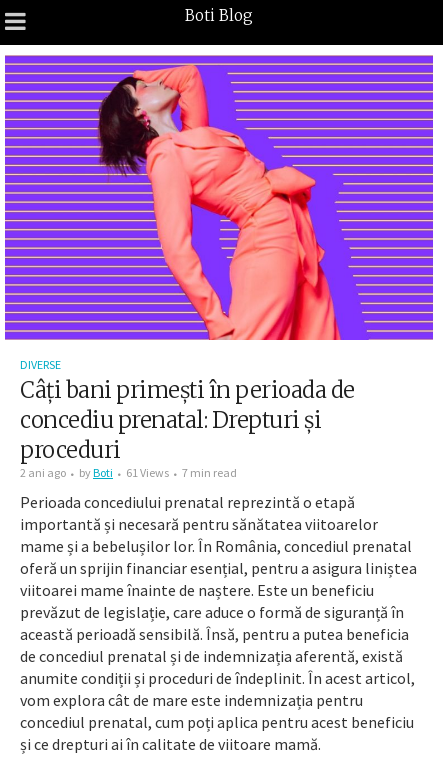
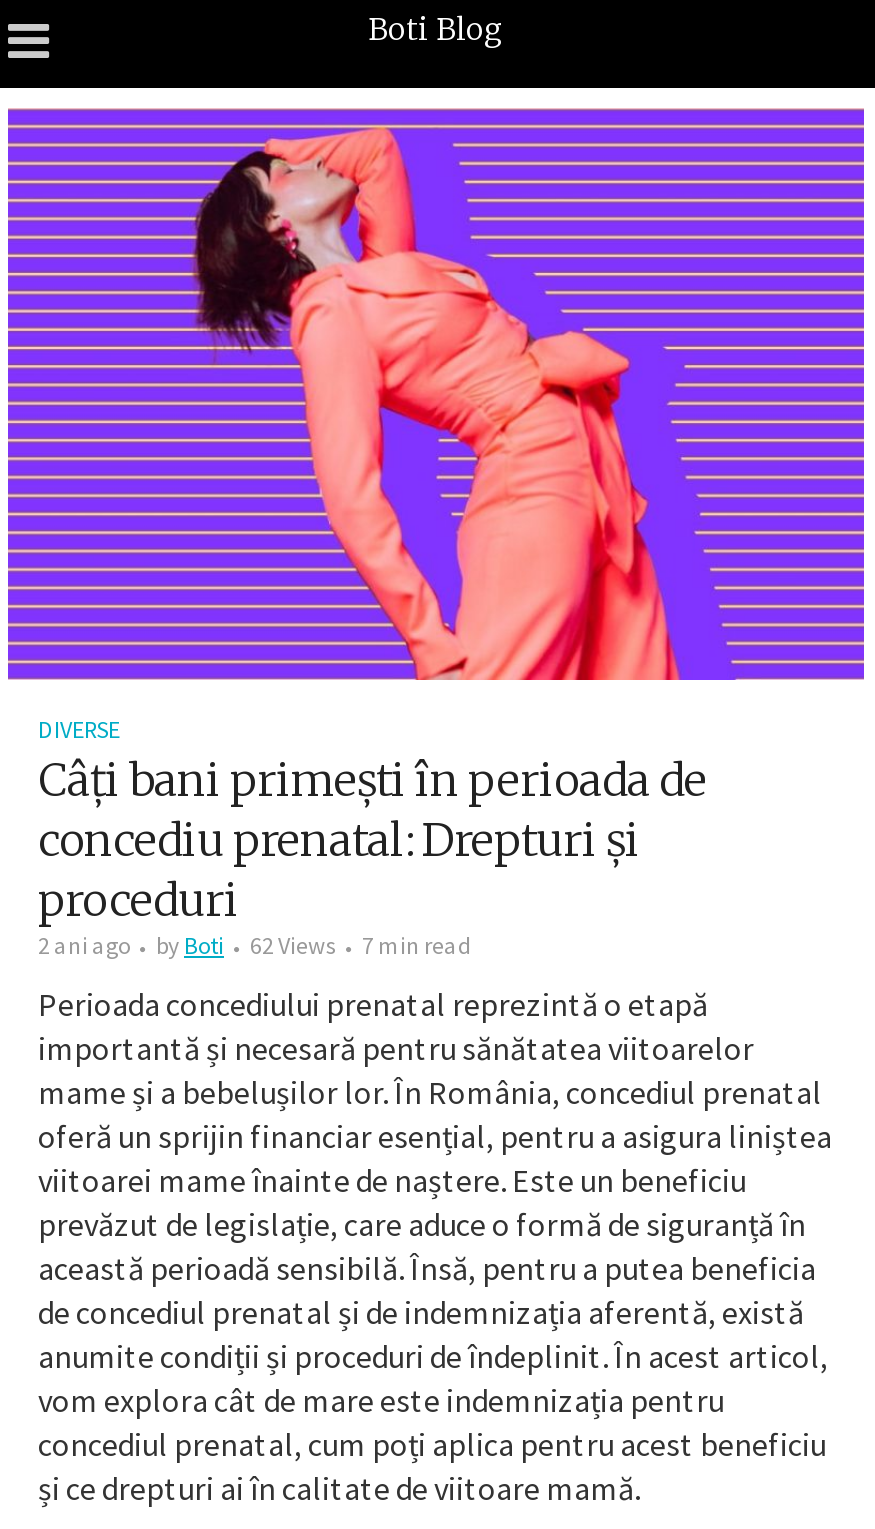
- 2 ani ago by Boti 61 Views 7 min read
+ 2 ani ago by Boti 62 Views 7 min read
